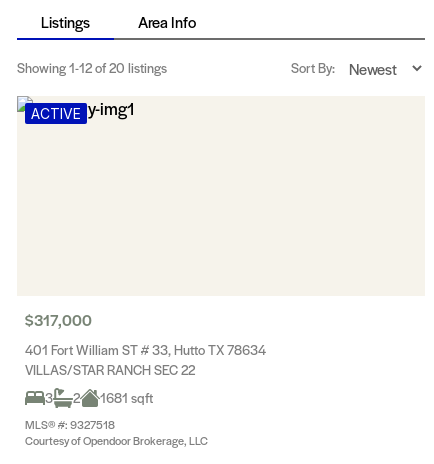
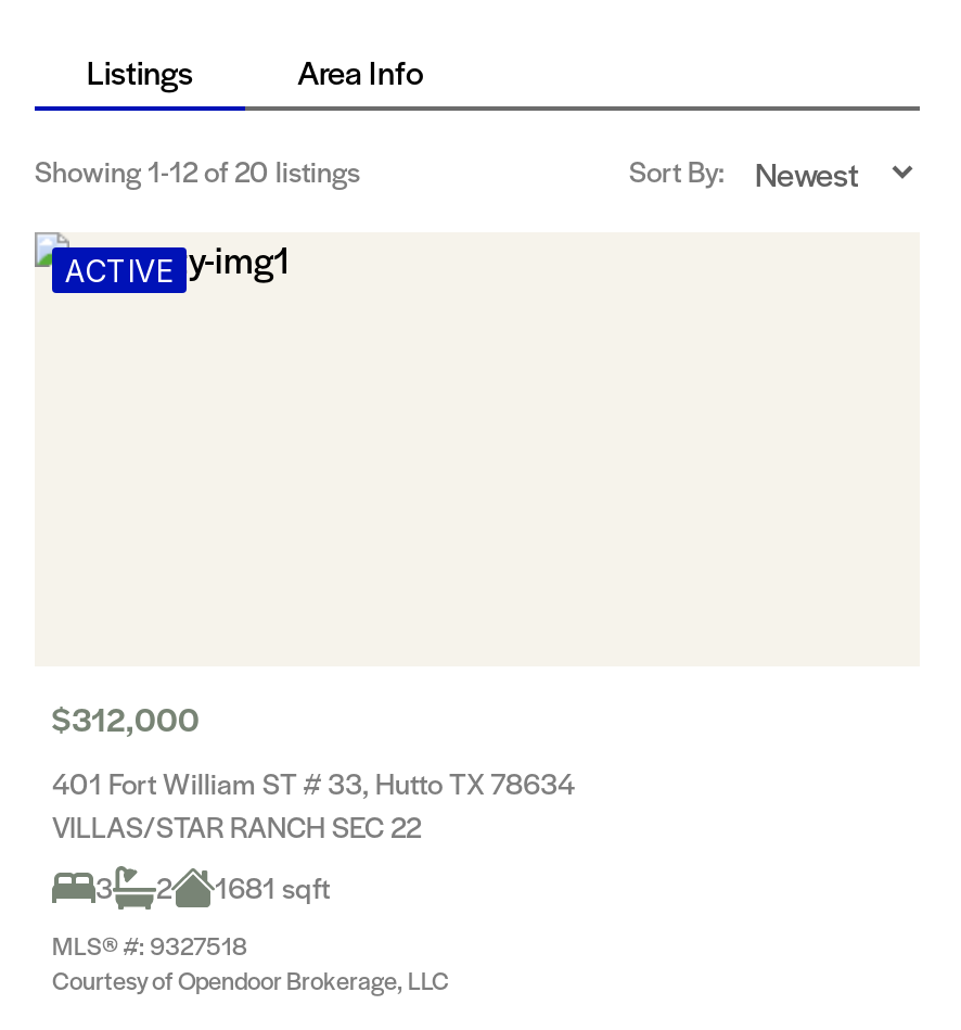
- $317,000
+ $312,000
